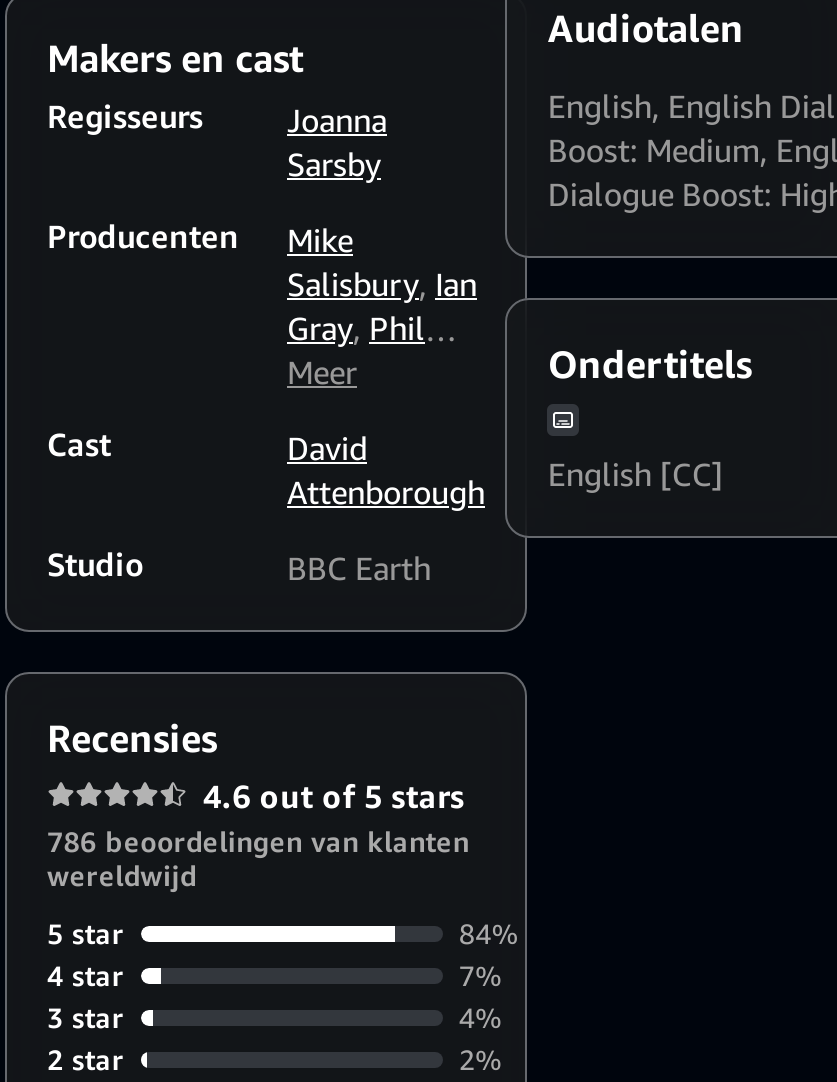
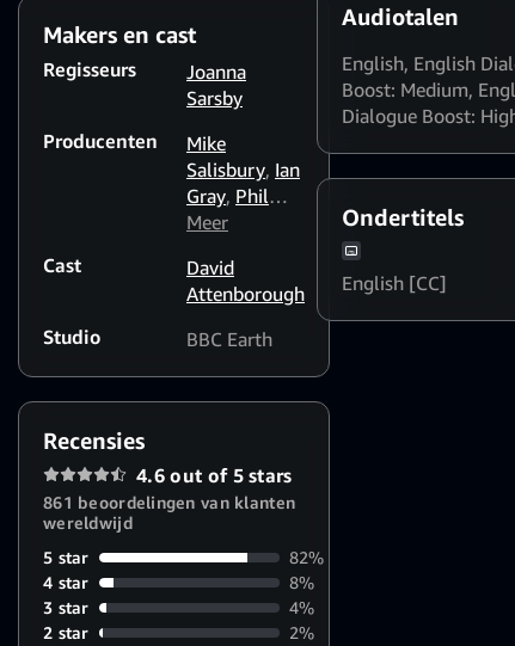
- 786 beoordelingen van klanten
+ 861 beoordelingen van klanten

- 84%
+ 82%

- 7%
+ 8%
